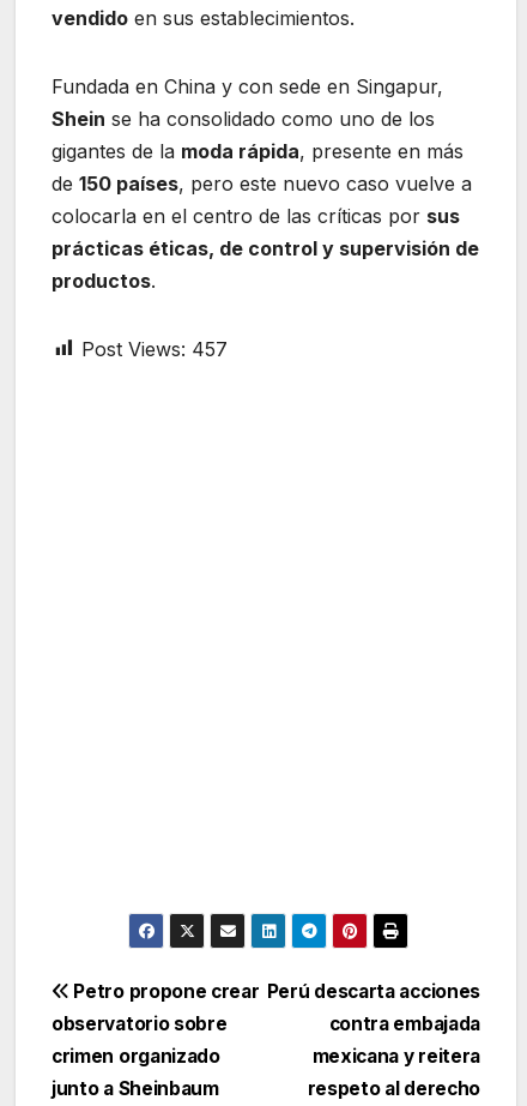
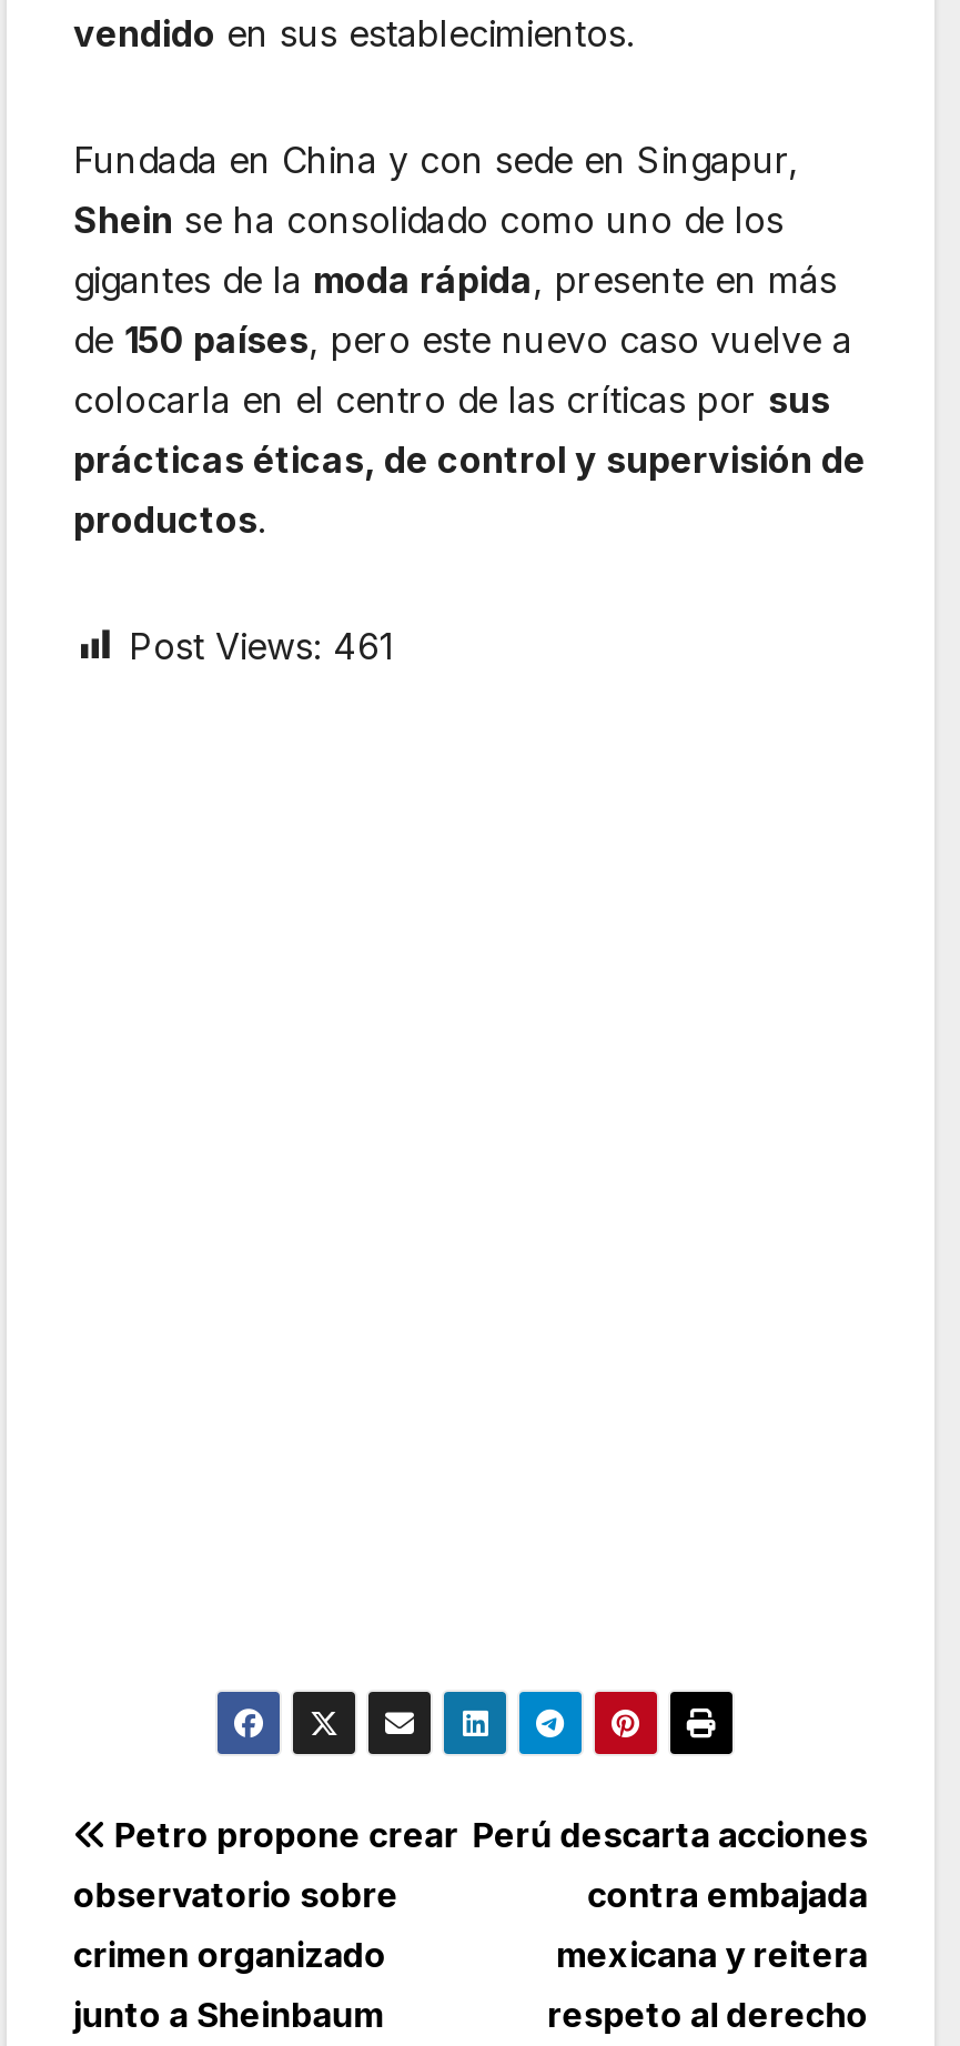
- Post Views: 457
+ Post Views: 461
